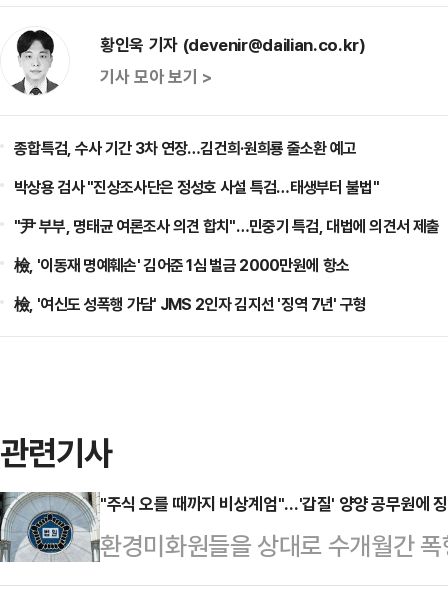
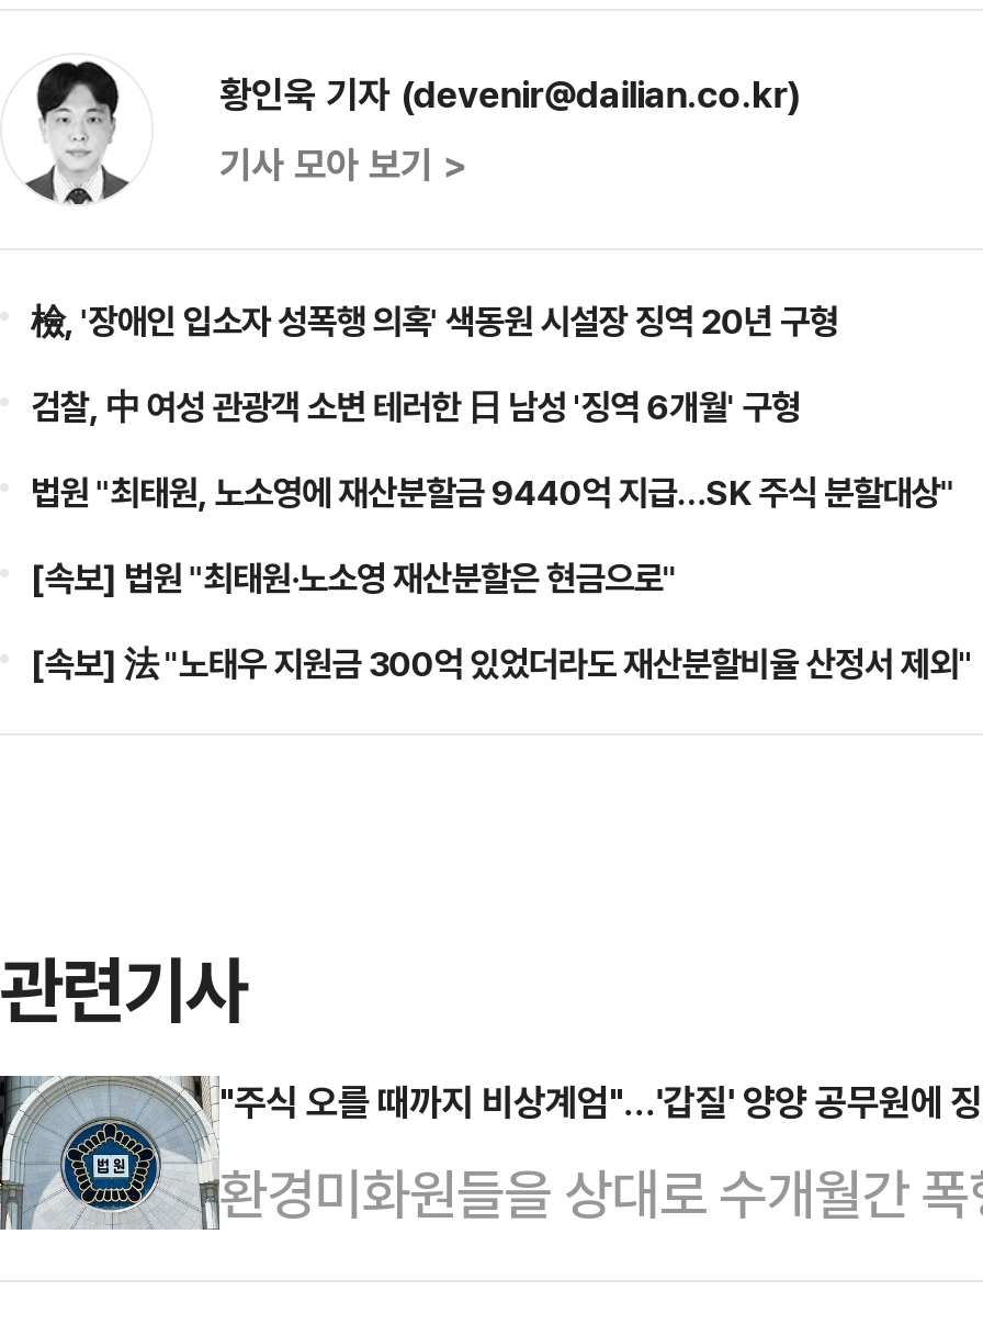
- 종합특검, 수사 기간 3차 연장…김건희·원희룡 줄소환 예고
+ 檢, '장애인 입소자 성폭행 의혹' 색동원 시설장 징역 20년 구형

- 박상용 검사 "진상조사단은 정성호 사설 특검…태생부터 불법"
+ 검찰, 中 여성 관광객 소변 테러한 日 남성 '징역 6개월' 구형

- "尹 부부, 명태균 여론조사 의견 합치"…민중기 특검, 대법에 의견서 제출
+ 법원 "최태원, 노소영에 재산분할금 9440억 지급…SK 주식 분할대상"

- 檢, '이동재 명예훼손' 김어준 1심 벌금 2000만원에 항소
+ [속보] 법원 "최태원·노소영 재산분할은 현금으로"

- 檢, '여신도 성폭행 가담' JMS 2인자 김지선 '징역 7년' 구형
+ [속보] 法 "노태우 지원금 300억 있었더라도 재산분할비율 산정서 제외"
